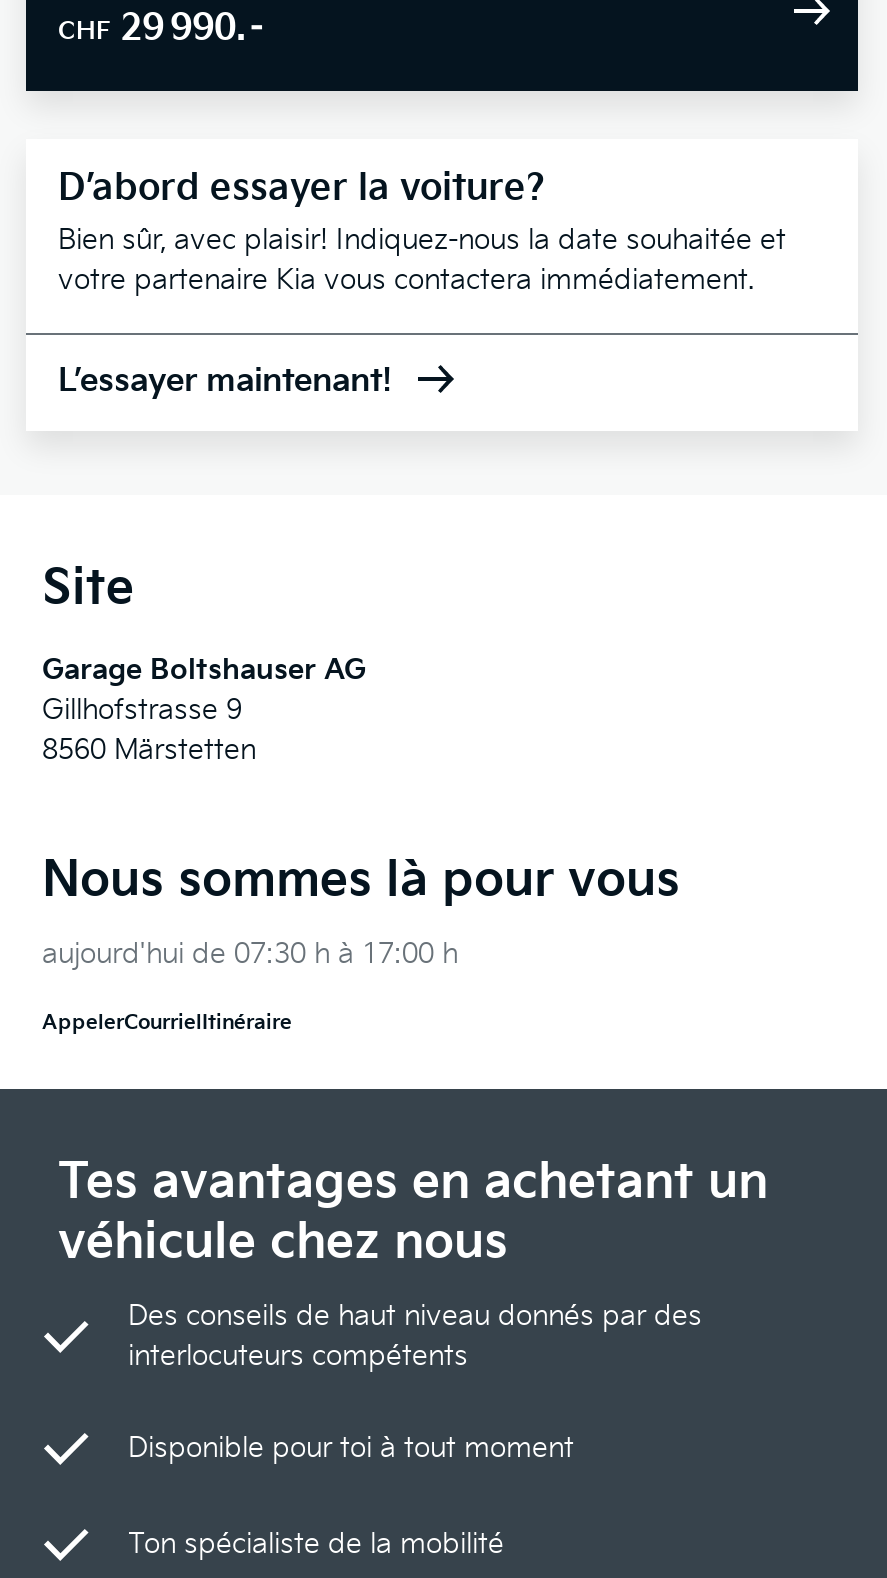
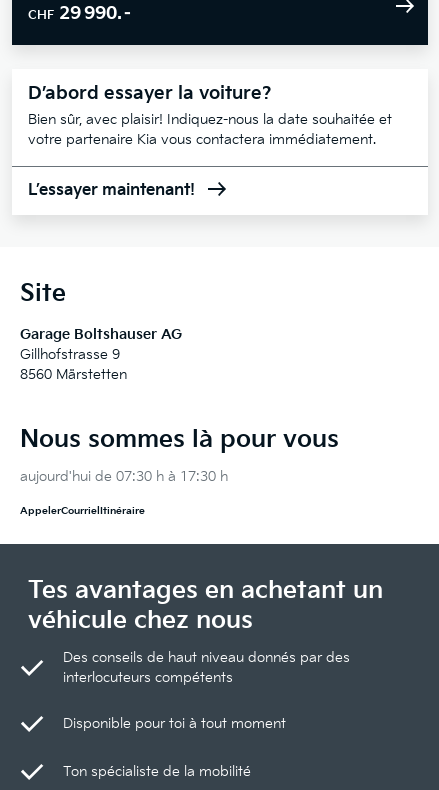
- aujourd'hui de 07:30 h à 17:00 h
+ aujourd'hui de 07:30 h à 17:30 h
